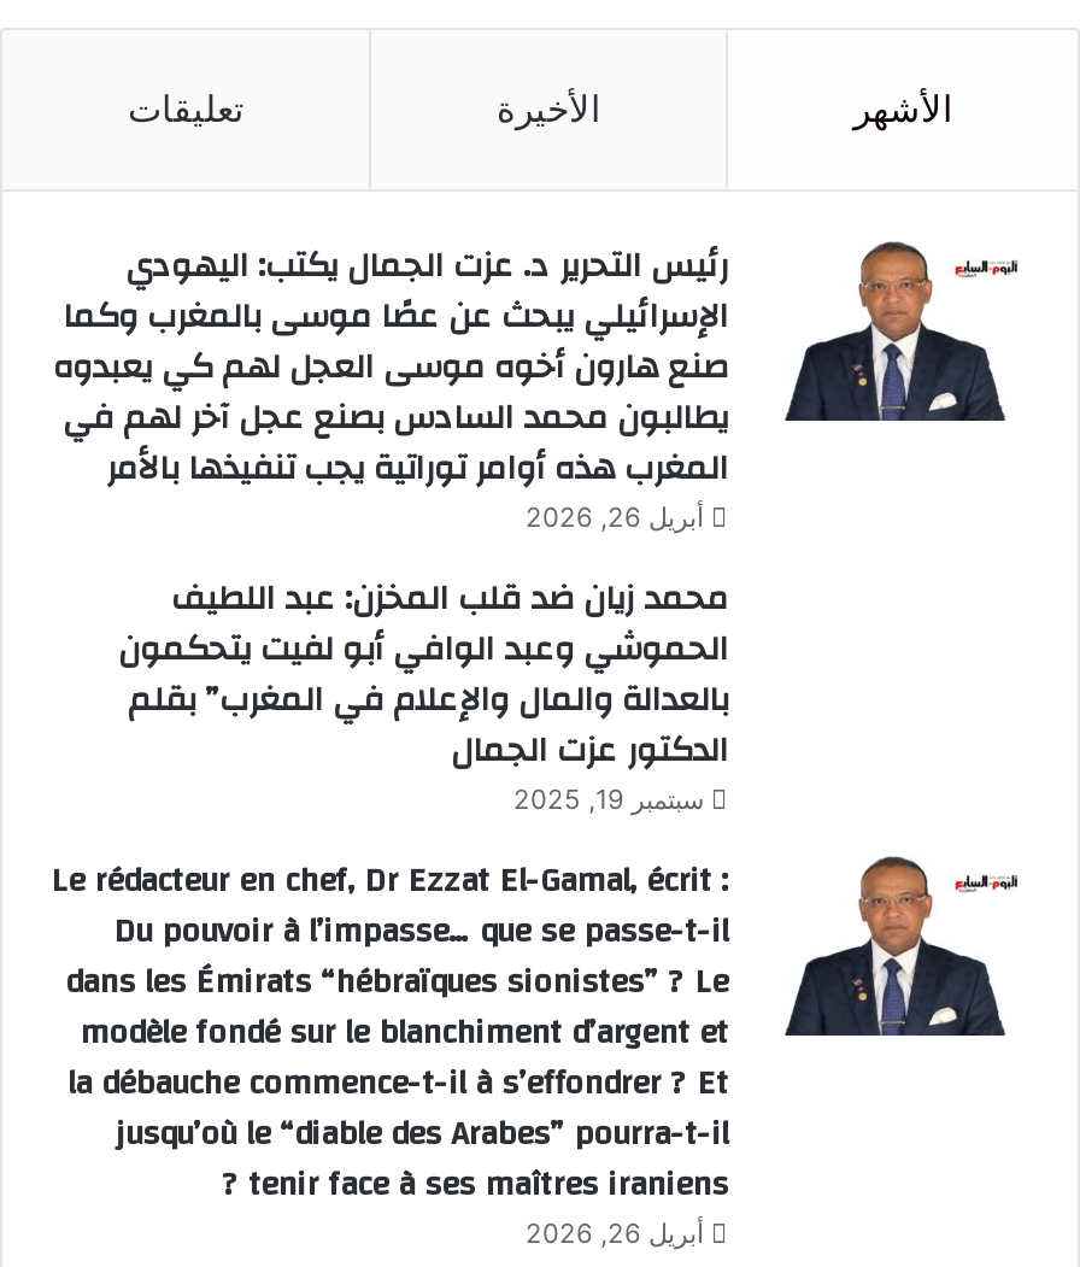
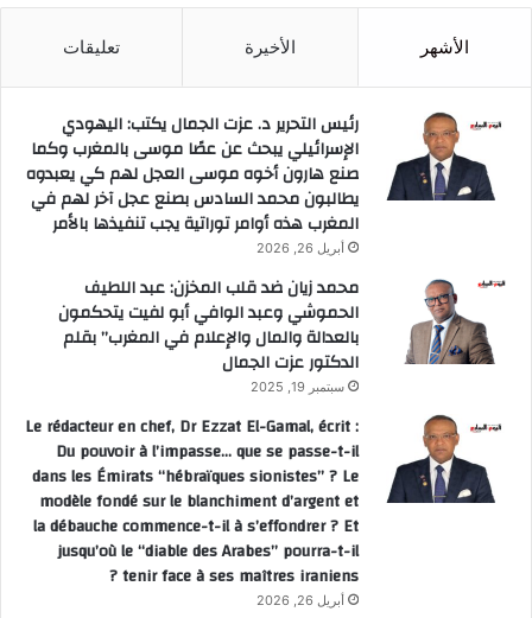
+ [image]
